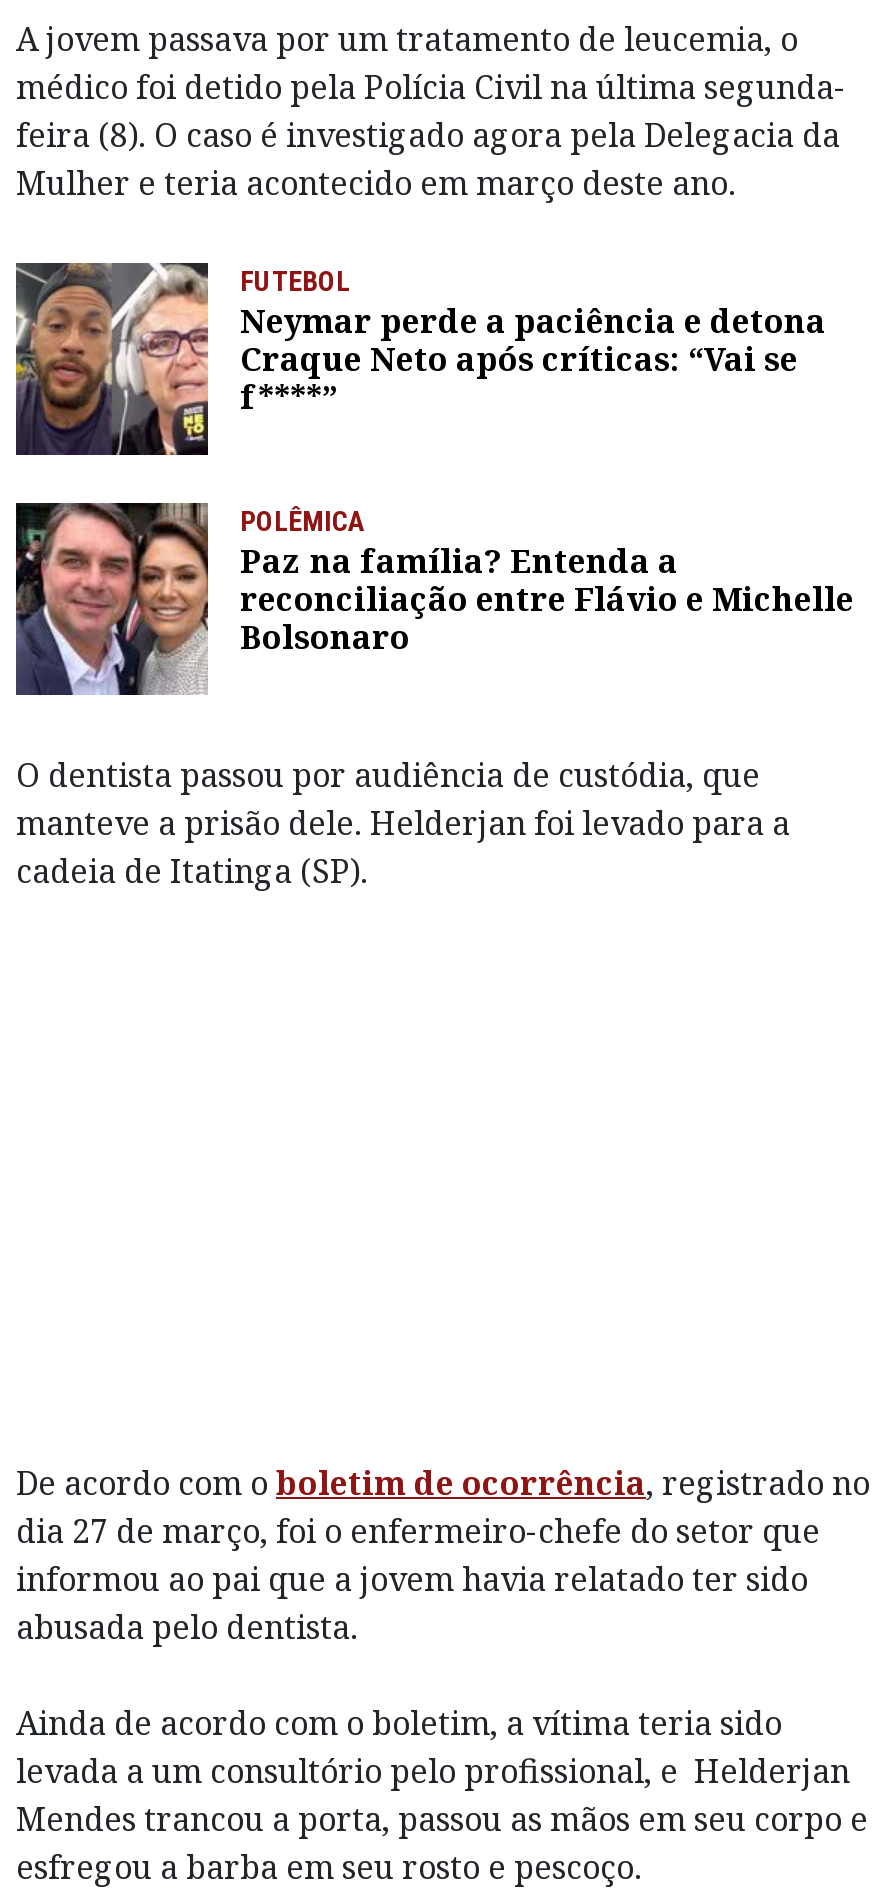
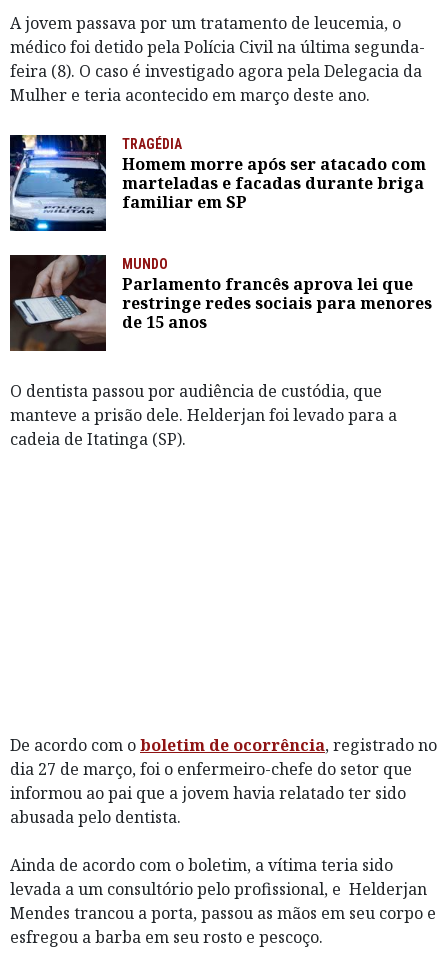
- [image]
- FUTEBOL
- Neymar perde a paciência e detona
- Craque Neto após críticas: “Vai se
- f****”
+ [image]
+ TRAGÉDIA
+ Homem morre após ser atacado com
+ marteladas e facadas durante briga
+ familiar em SP

- [image]
- POLÊMICA
- Paz na família? Entenda a
- reconciliação entre Flávio e Michelle
- Bolsonaro
+ [image]
+ MUNDO
+ Parlamento francês aprova lei que
+ restringe redes sociais para menores
+ de 15 anos
